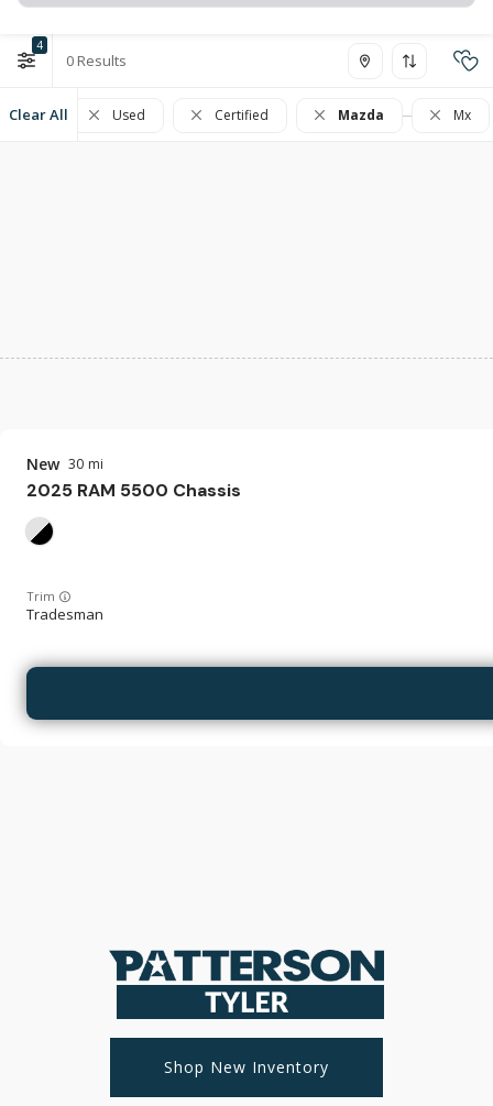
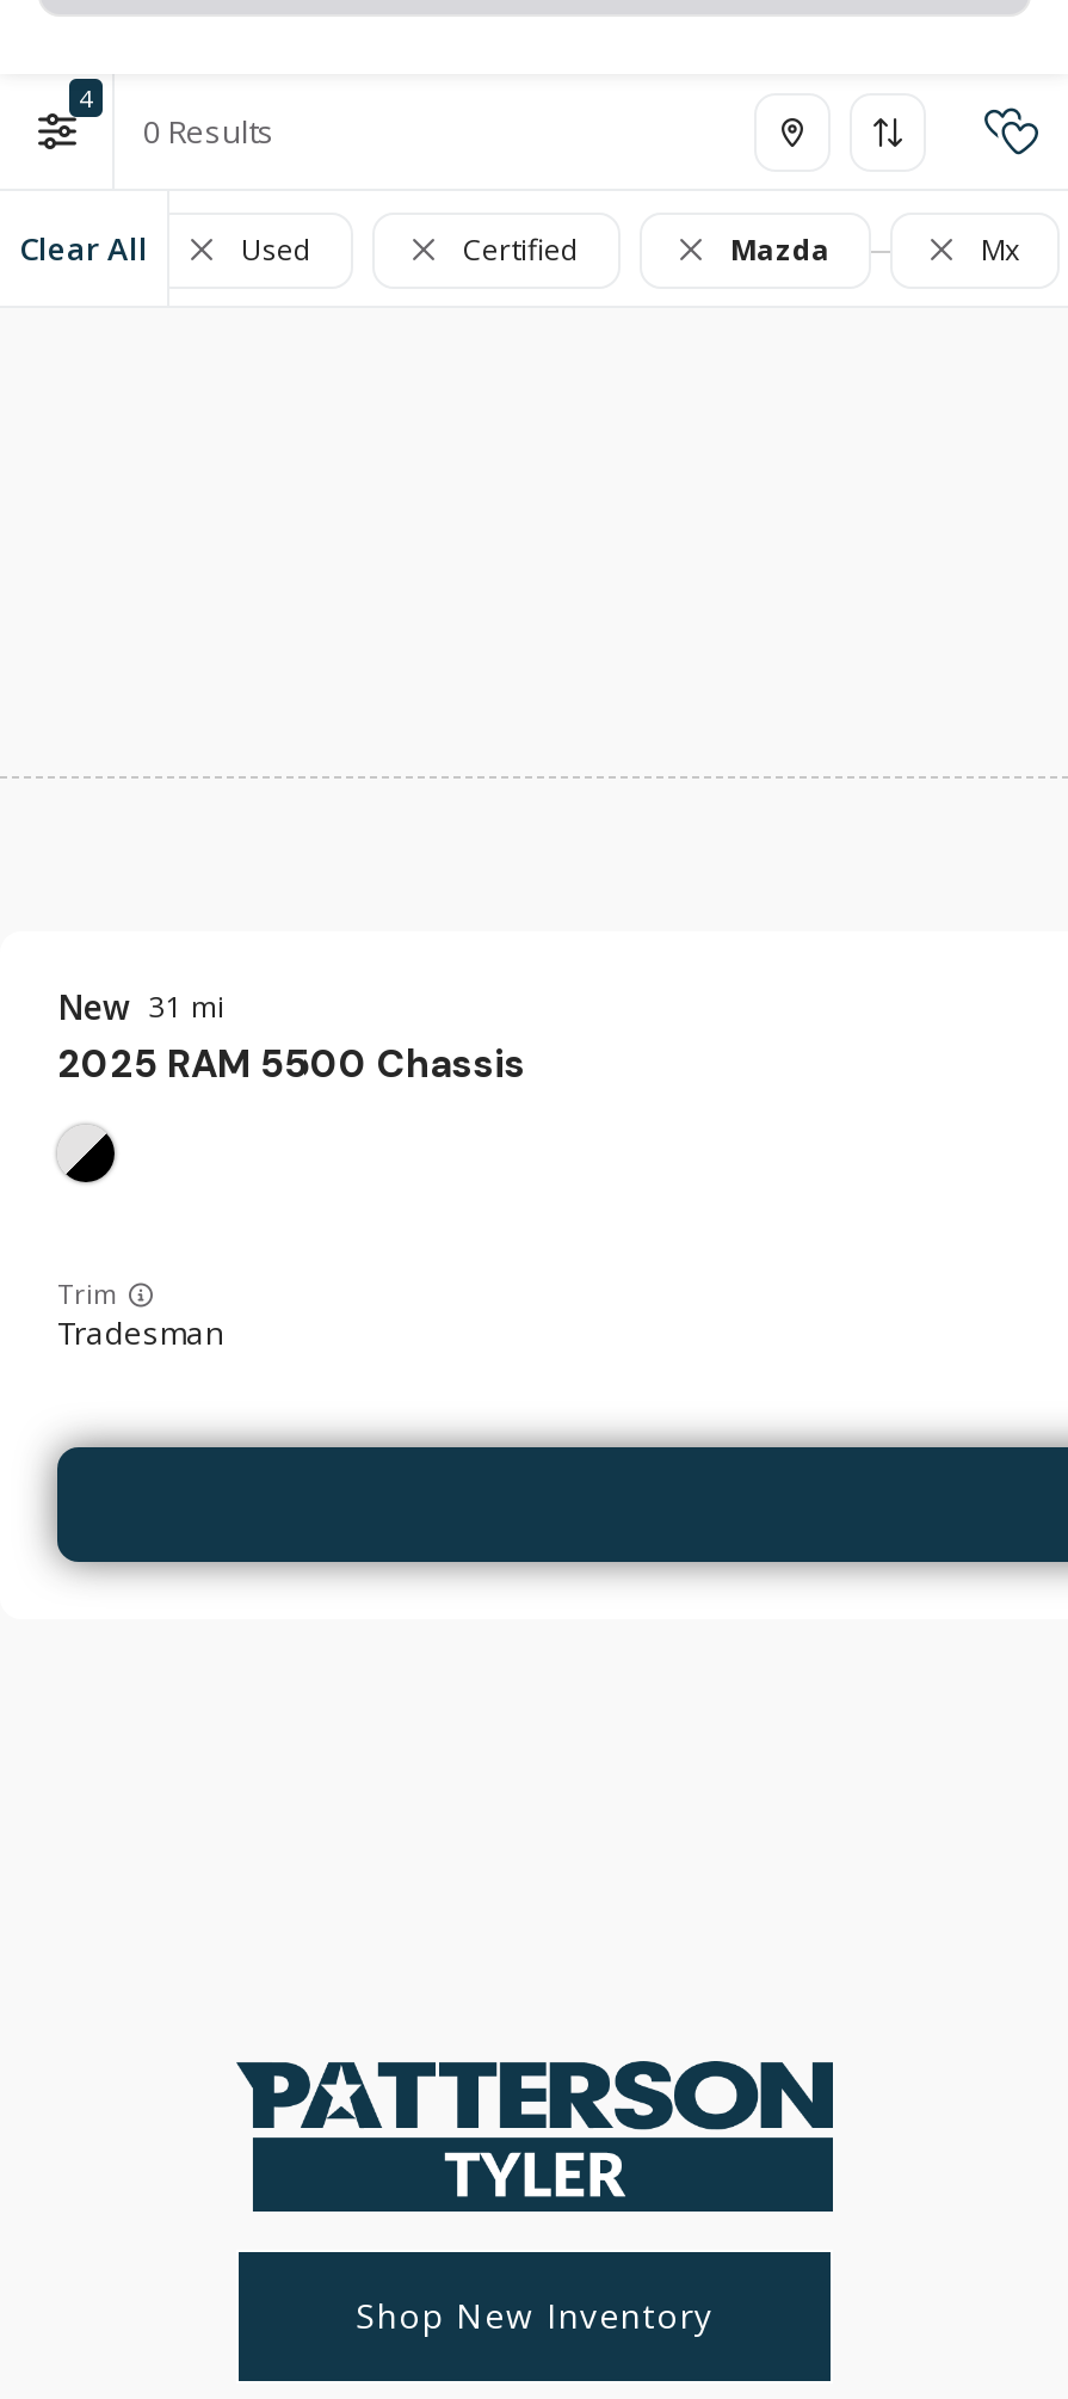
- New 30
+ New 31
